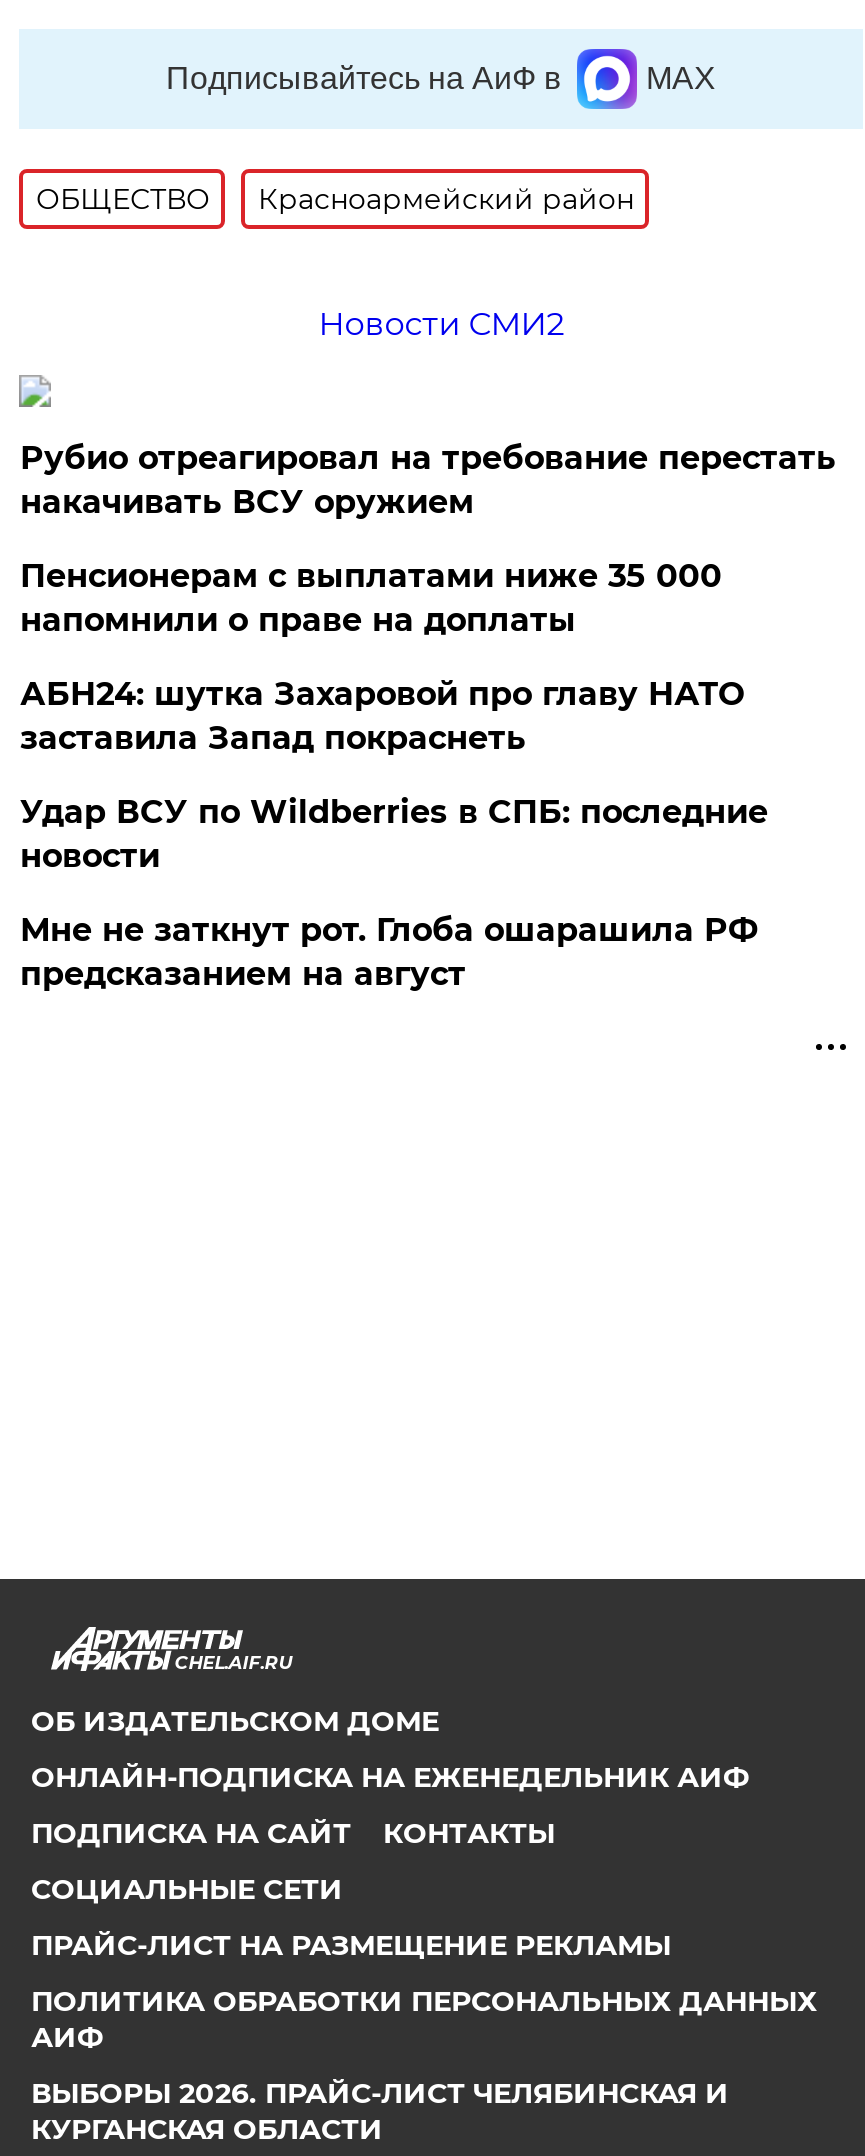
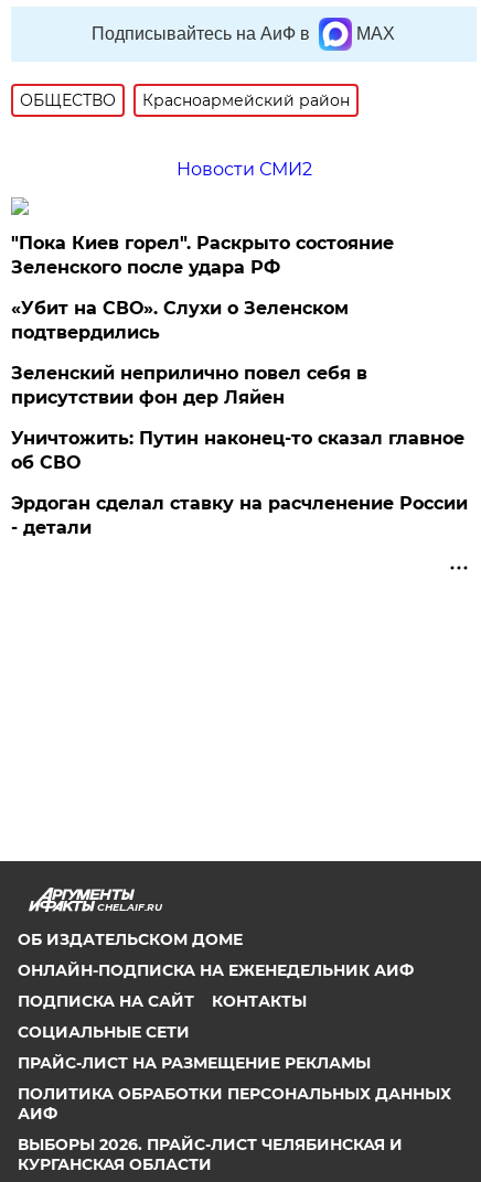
- Рубио отреагировал на требование перестать
- накачивать ВСУ оружием
+ "Пока Киев горел". Раскрыто состояние
+ Зеленского после удара РФ

- Пенсионерам с выплатами ниже 35 000
- напомнили о праве на доплаты
+ «Убит на СВО». Слухи о Зеленском
+ подтвердились

- АБН24: шутка Захаровой про главу НАТО
- заставила Запад покраснеть
+ Зеленский неприлично повел cебя в
+ присутствии фон дер Ляйен

- Удар ВСУ по Wildberries в СПБ: последние
- новости
+ Уничтожить: Путин наконец-то сказал главное
+ об СВО

- Мне не заткнут рот. Глоба ошарашила РФ
- предсказанием на август
+ Эрдоган сделал ставку на расчленение России
+ - детали
